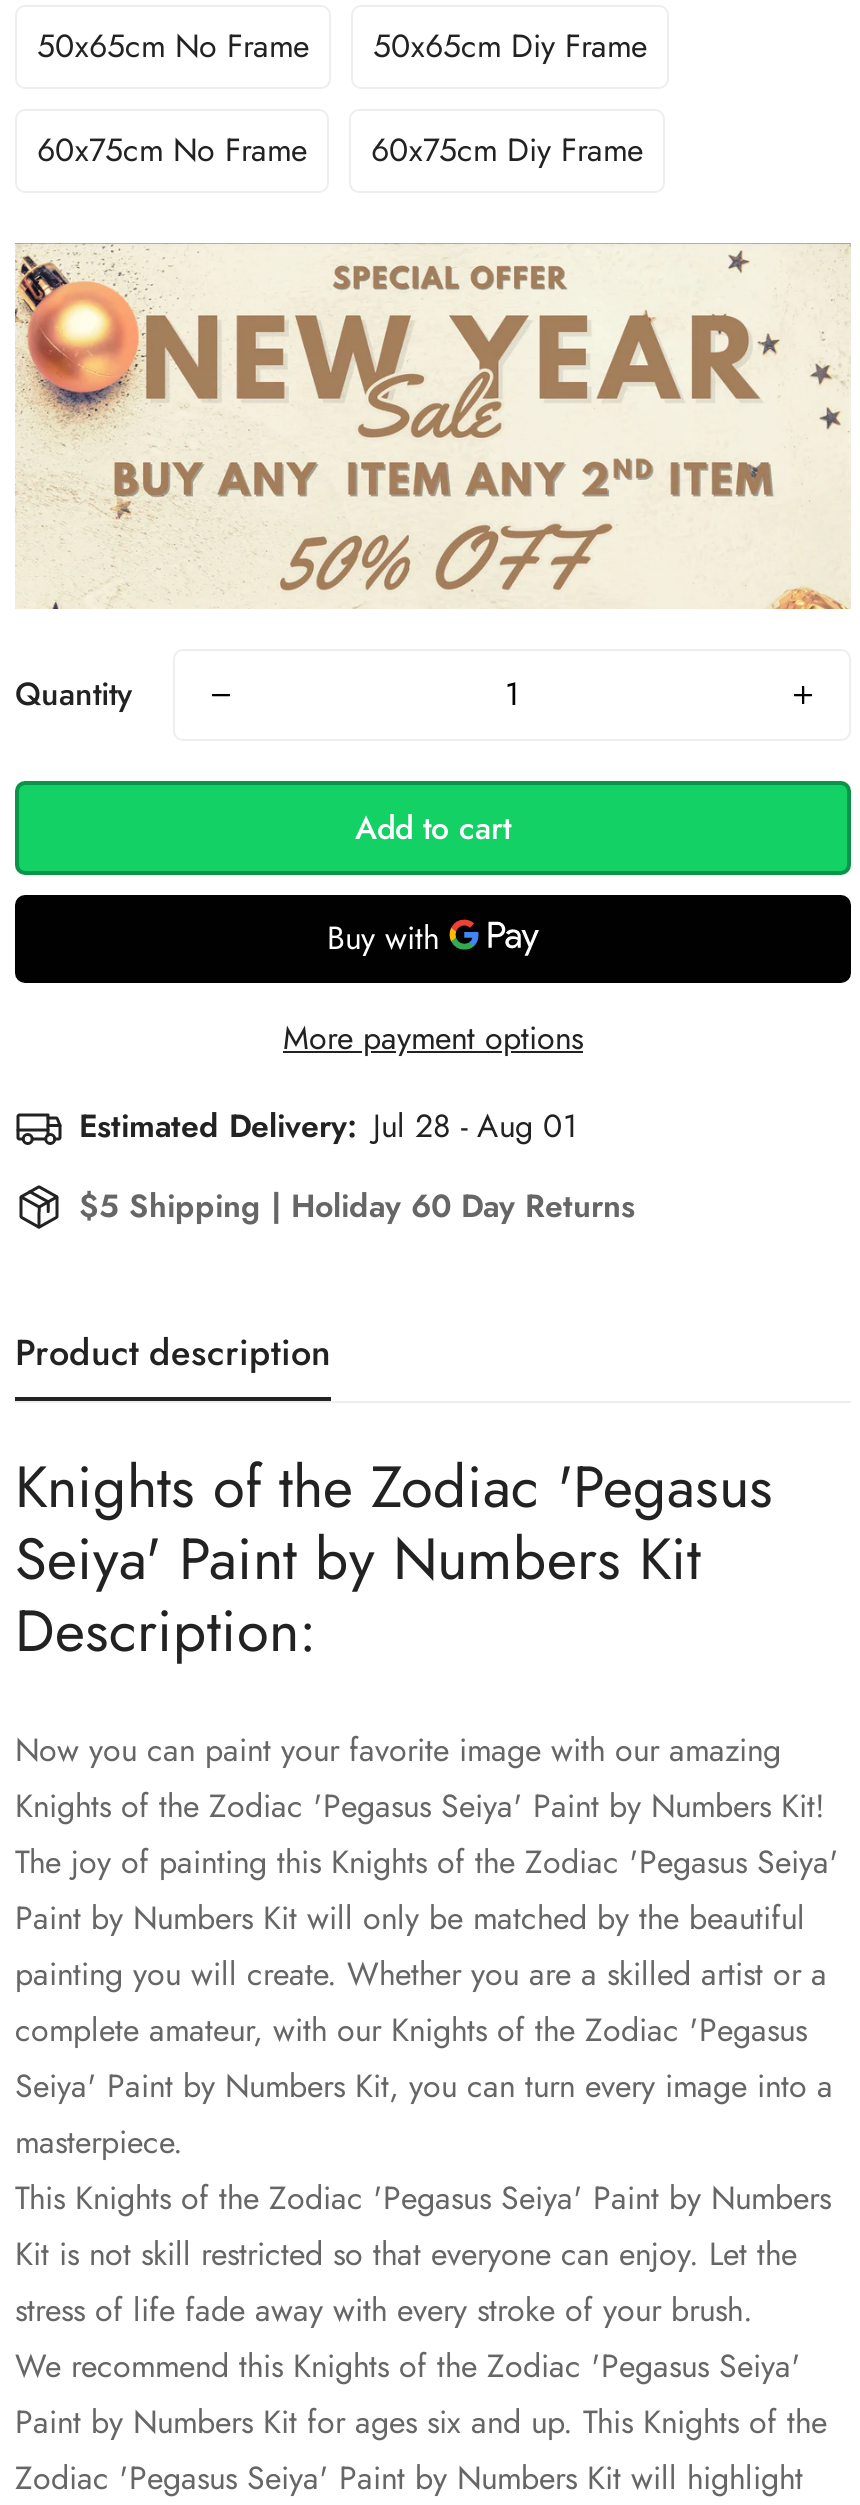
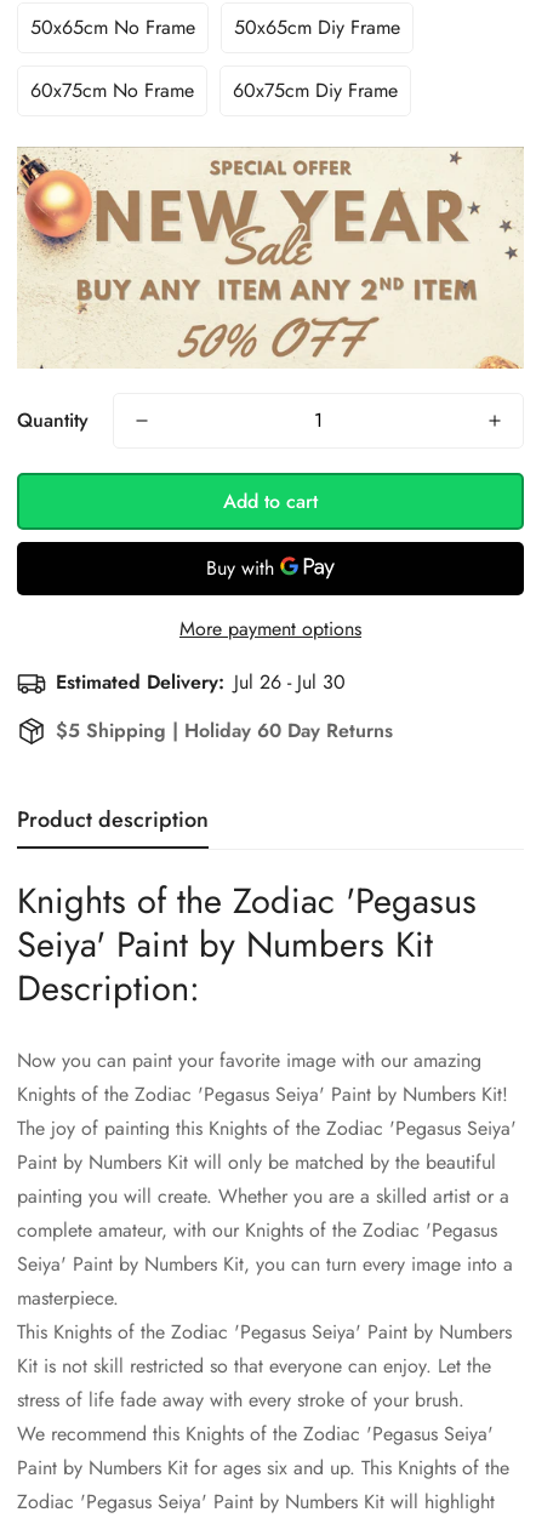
- Estimated Delivery: Jul 28 - Aug 01
+ Estimated Delivery: Jul 26 - Jul 30
